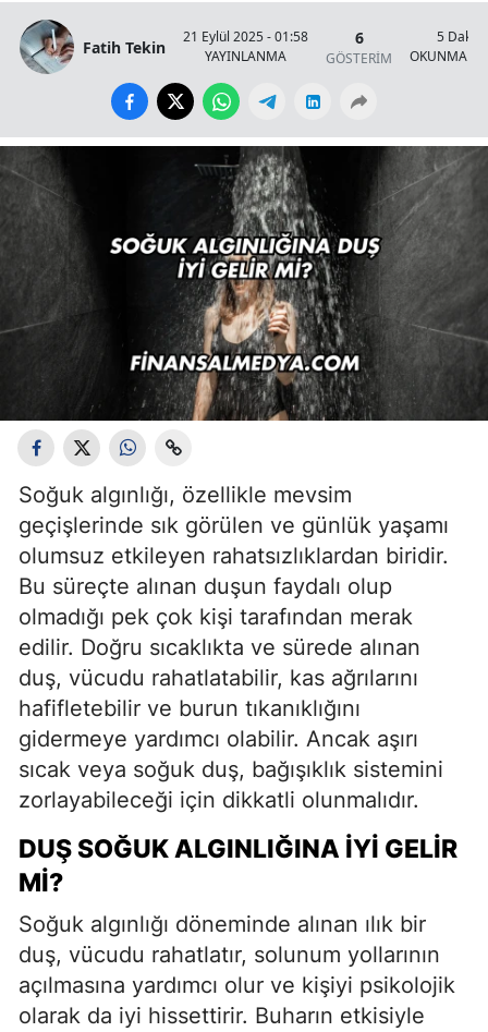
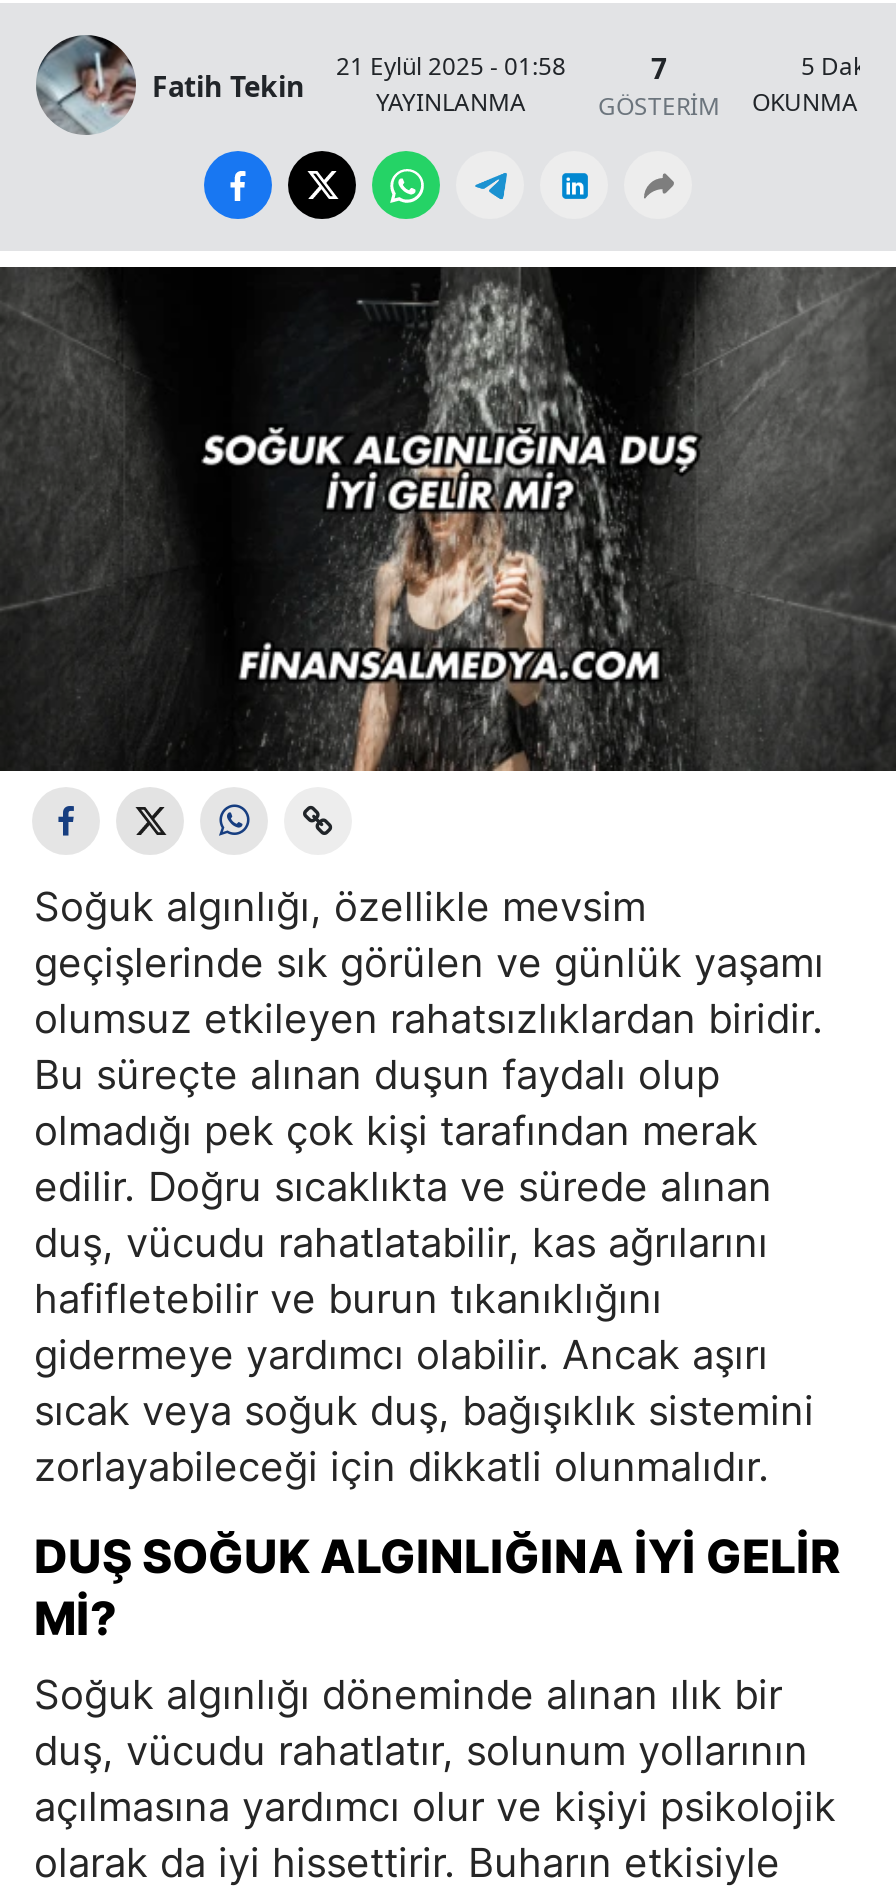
- 6
+ 7
